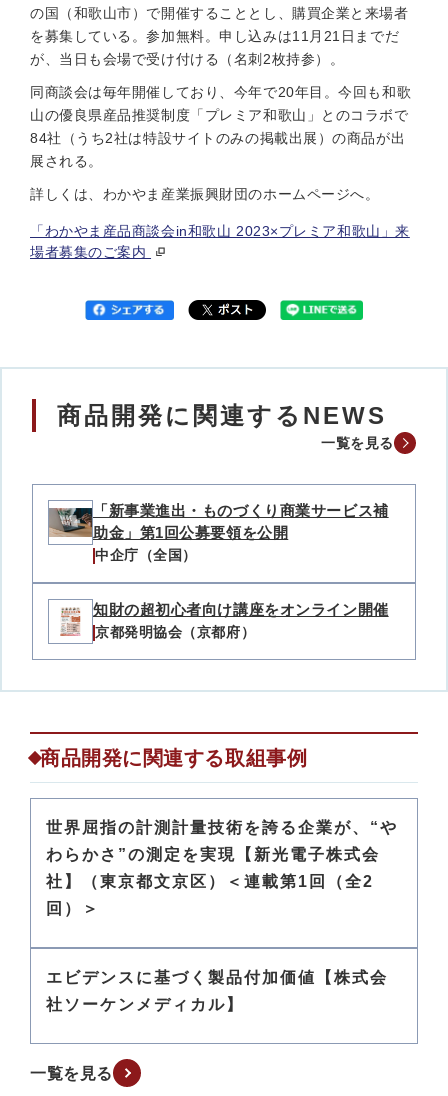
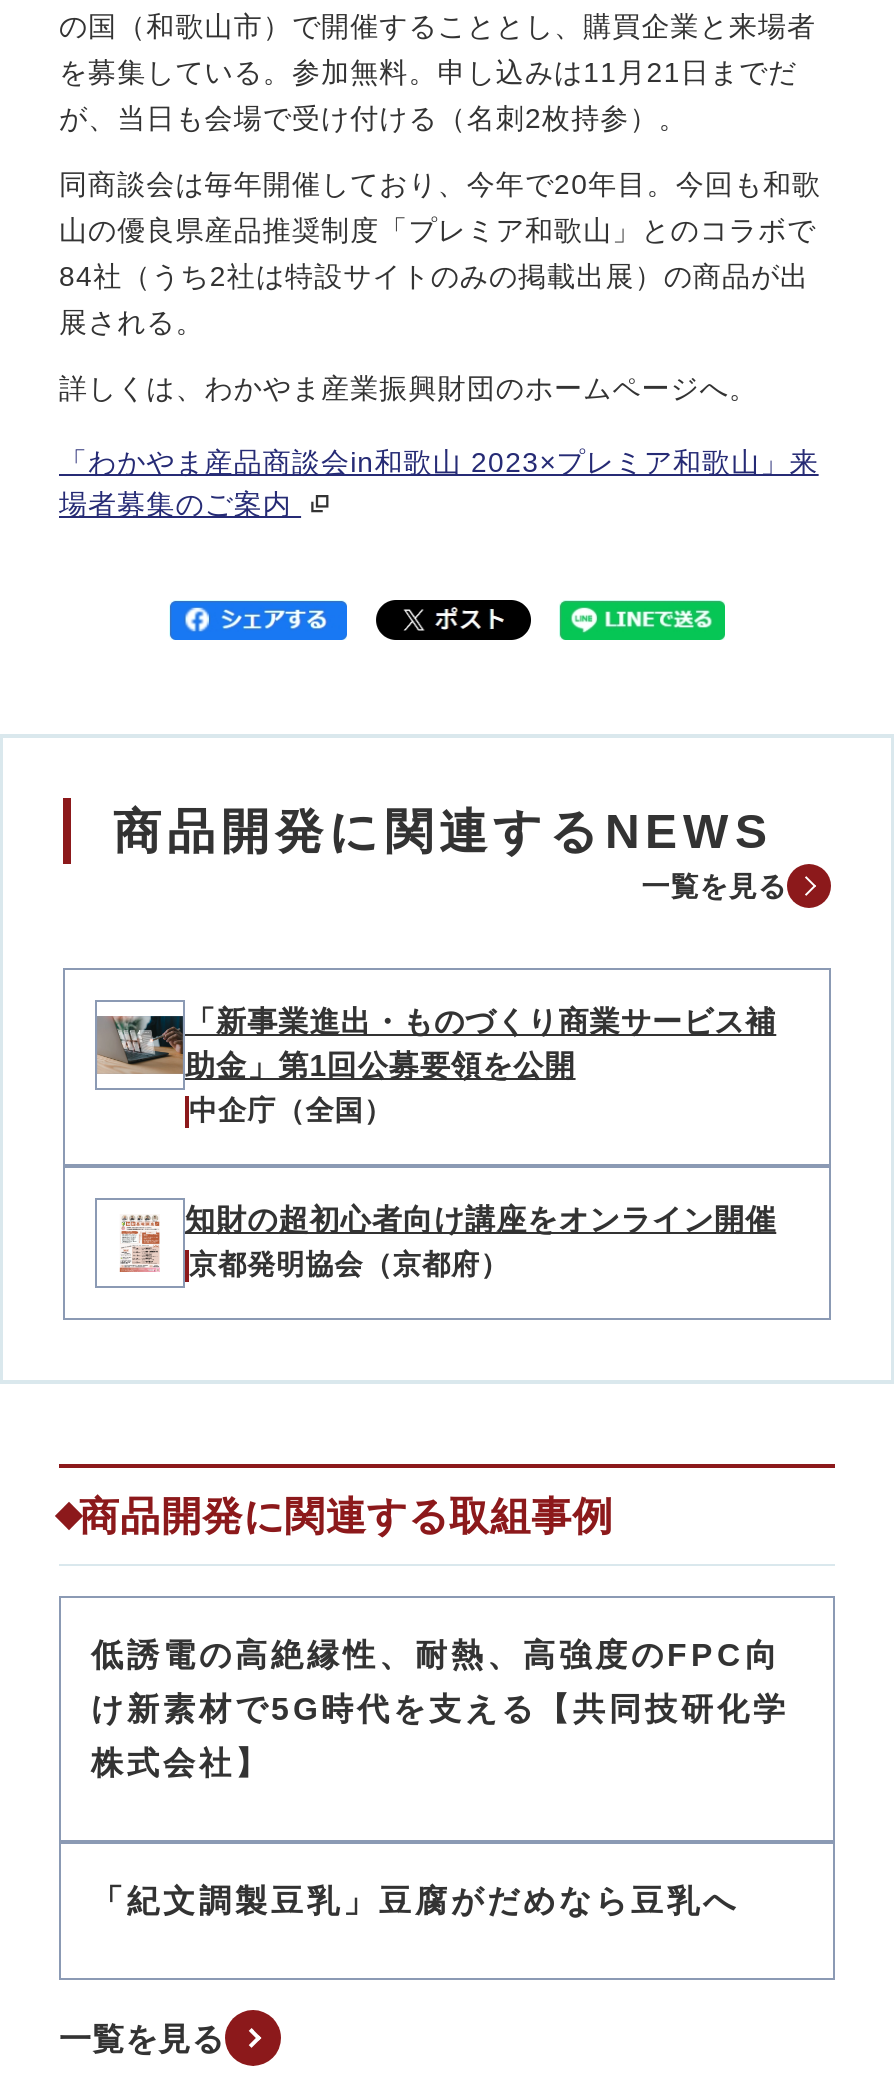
- 世界屈指の計測計量技術を誇る企業が、“や
- わらかさ”の測定を実現【新光電子株式会
- 社】（東京都文京区）＜連載第1回（全2
- 回）＞
+ 低誘電の高絶縁性、耐熱、高強度のFPC向
+ け新素材で5G時代を支える【共同技研化学
+ 株式会社】

- エビデンスに基づく製品付加価値【株式会
- 社ソーケンメディカル】
+ 「紀文調製豆乳」豆腐がだめなら豆乳へ
